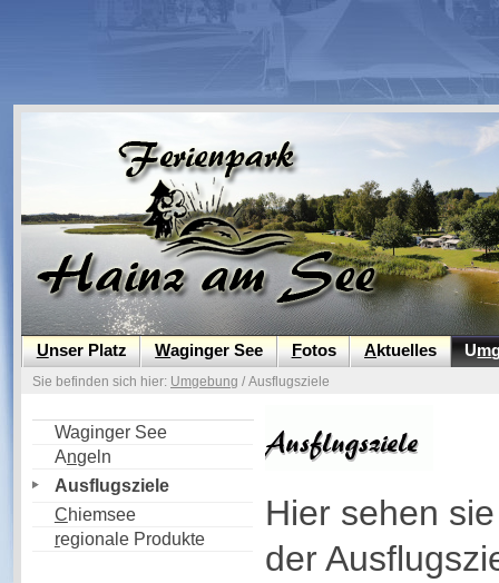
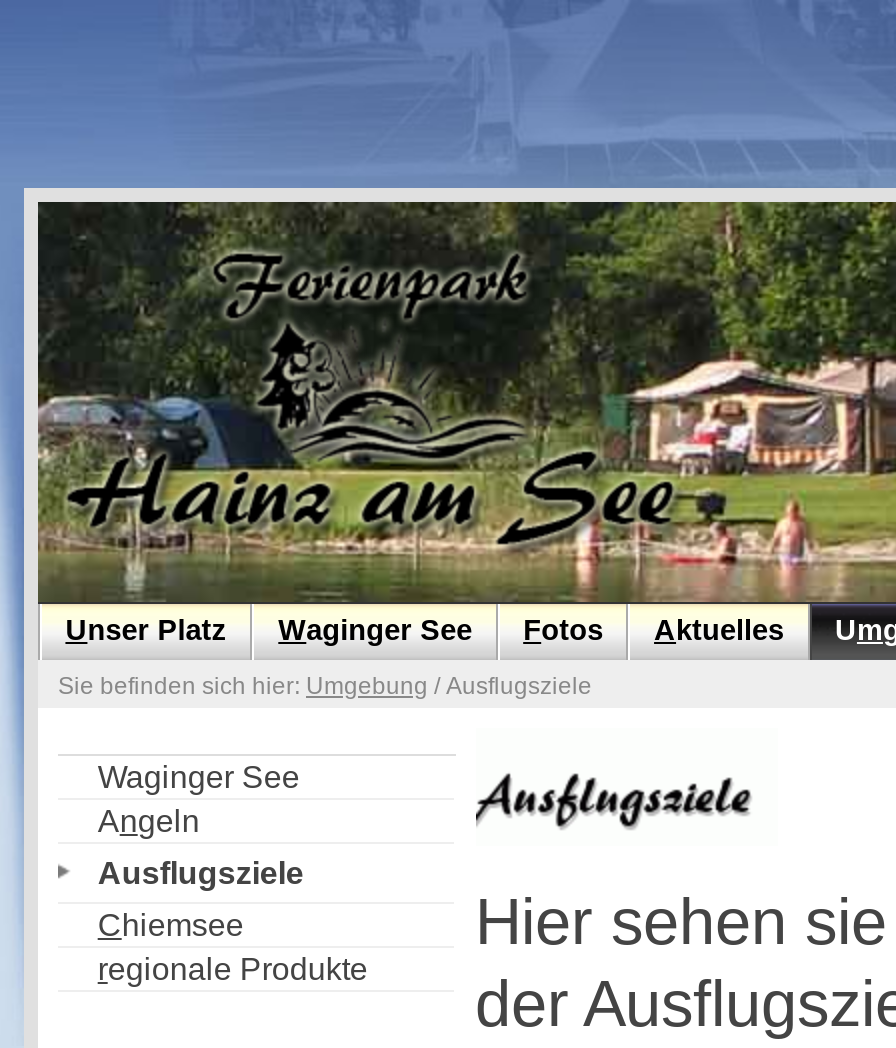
- [image]
+ [image]
